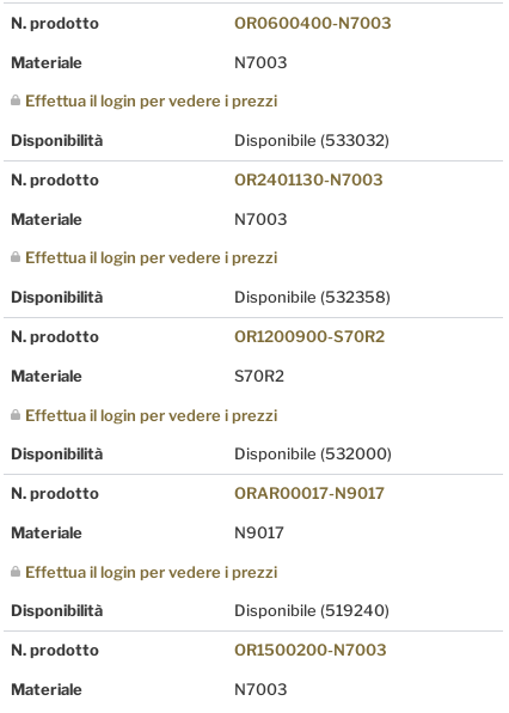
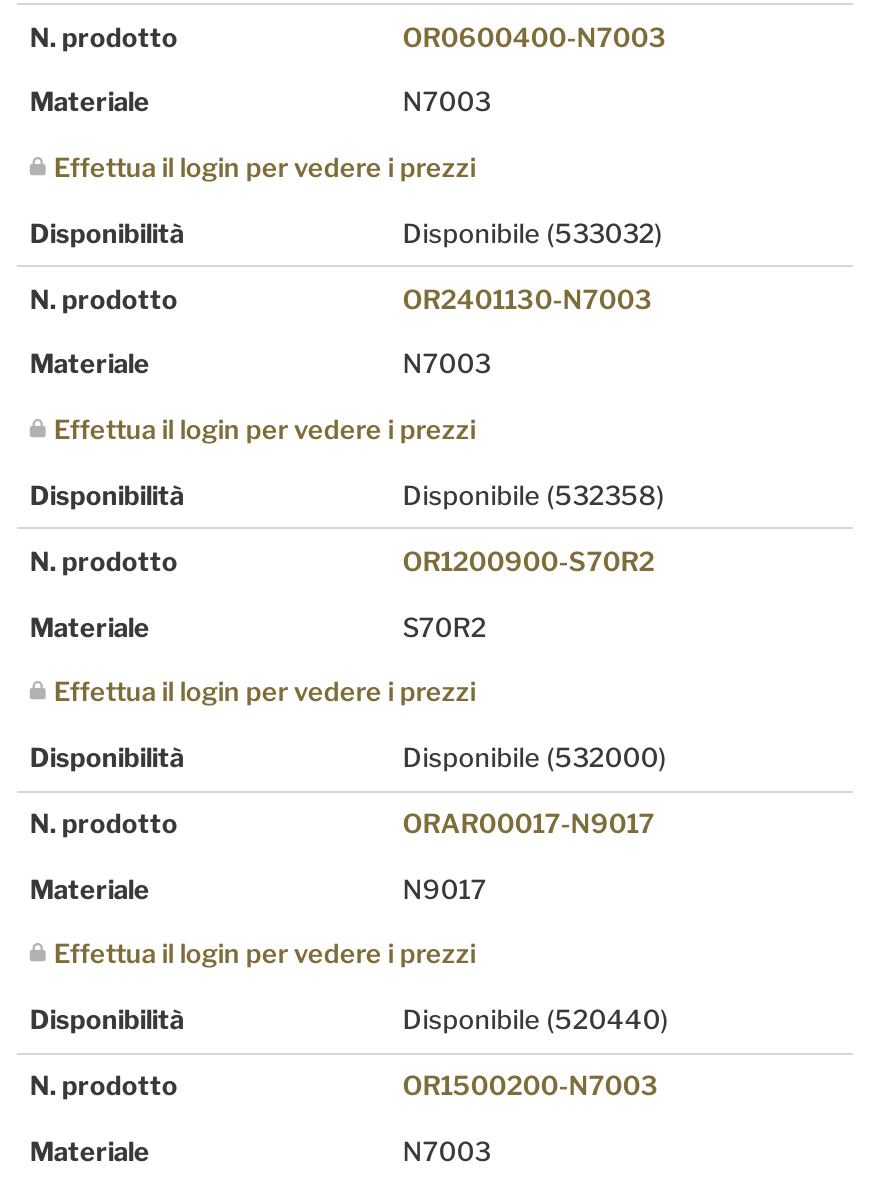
- Disponibile (519240)
+ Disponibile (520440)
